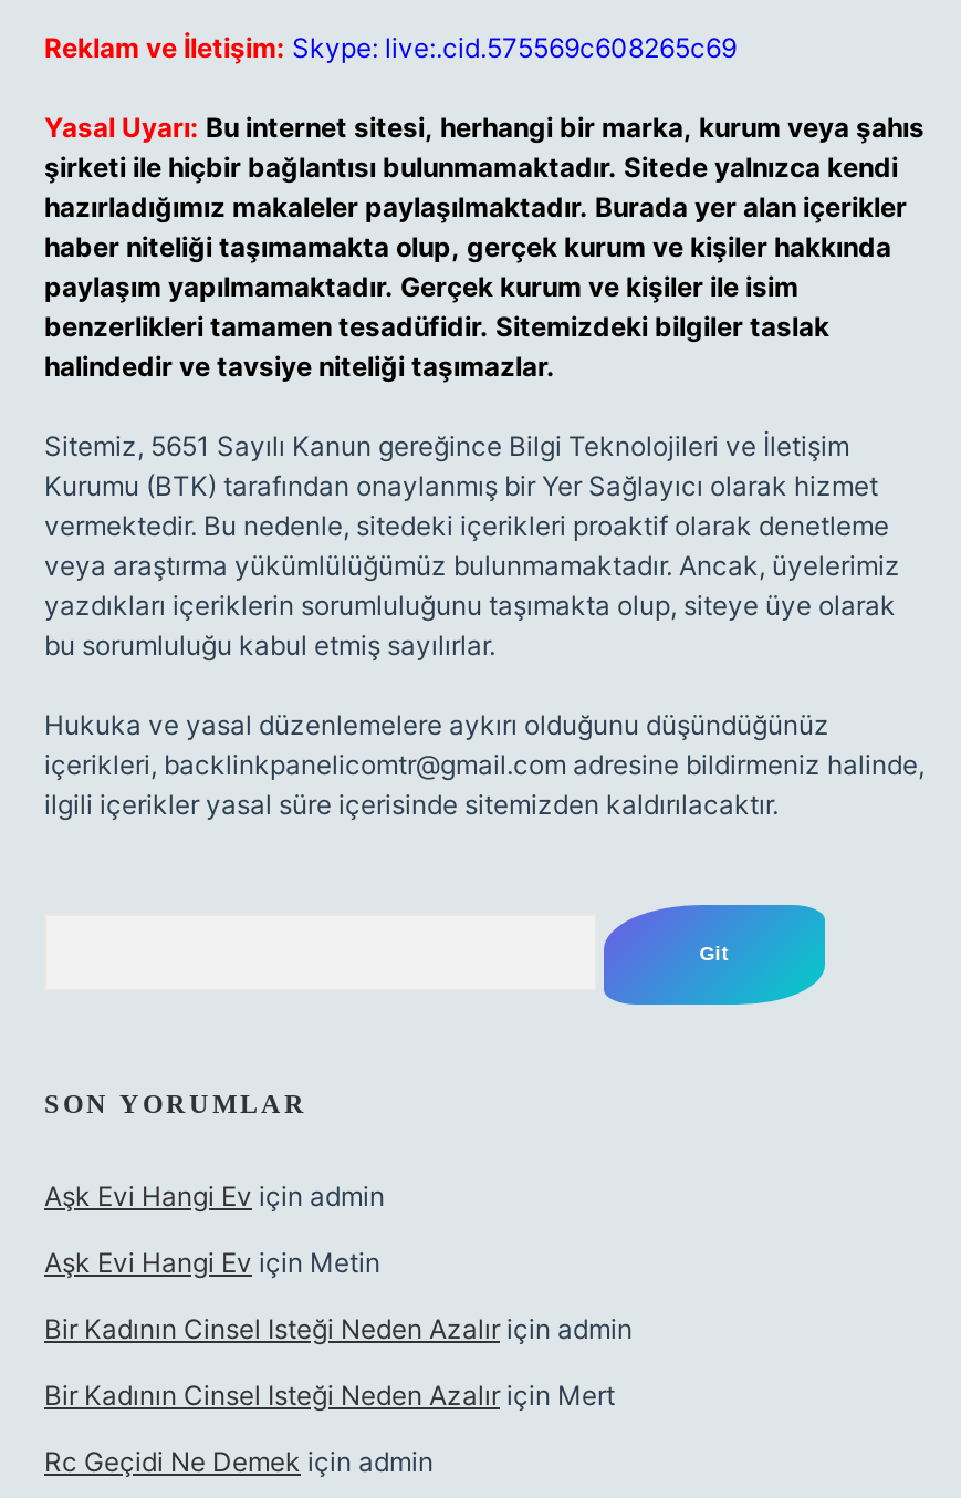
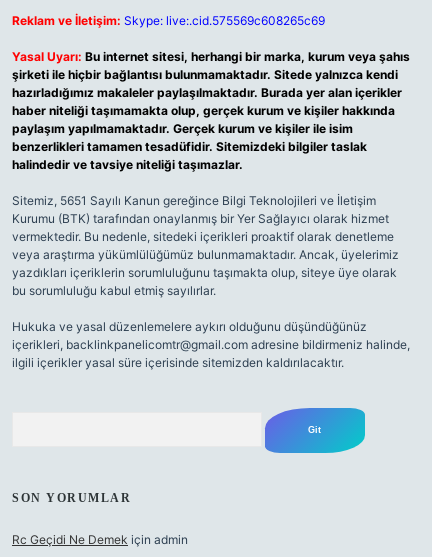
- Aşk Evi Hangi Ev için admin
- Aşk Evi Hangi Ev için Metin
- Bir Kadının Cinsel Isteği Neden Azalır için admin
- Bir Kadının Cinsel Isteği Neden Azalır için Mert
